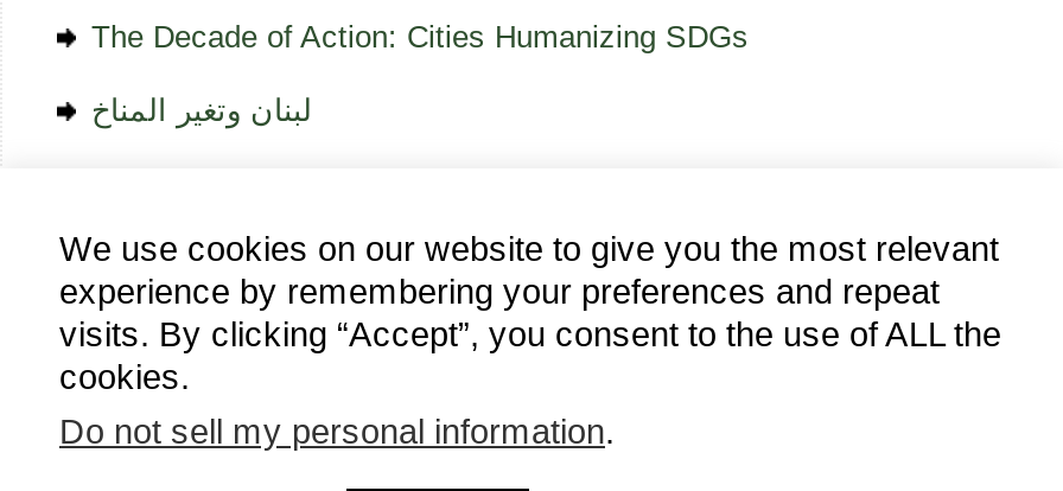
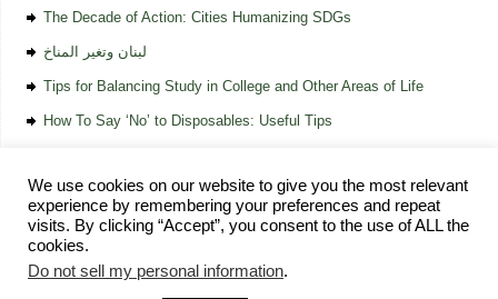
+ Tips for Balancing Study in College and Other Areas of Life
+ How To Say ‘No’ to Disposables: Useful Tips
